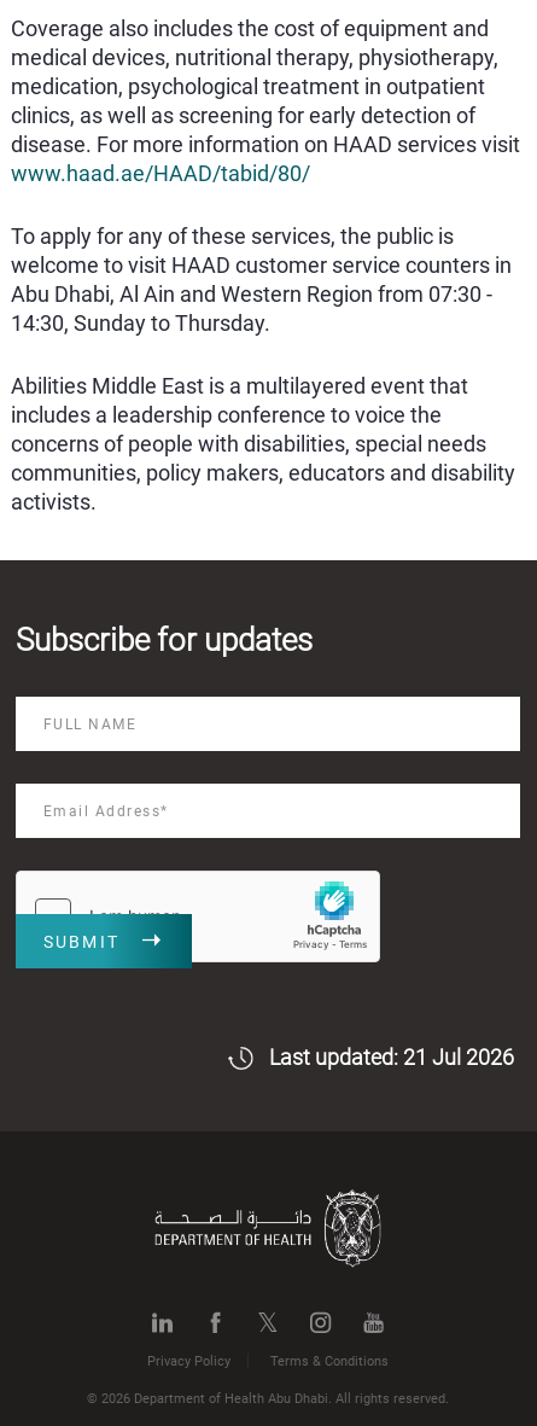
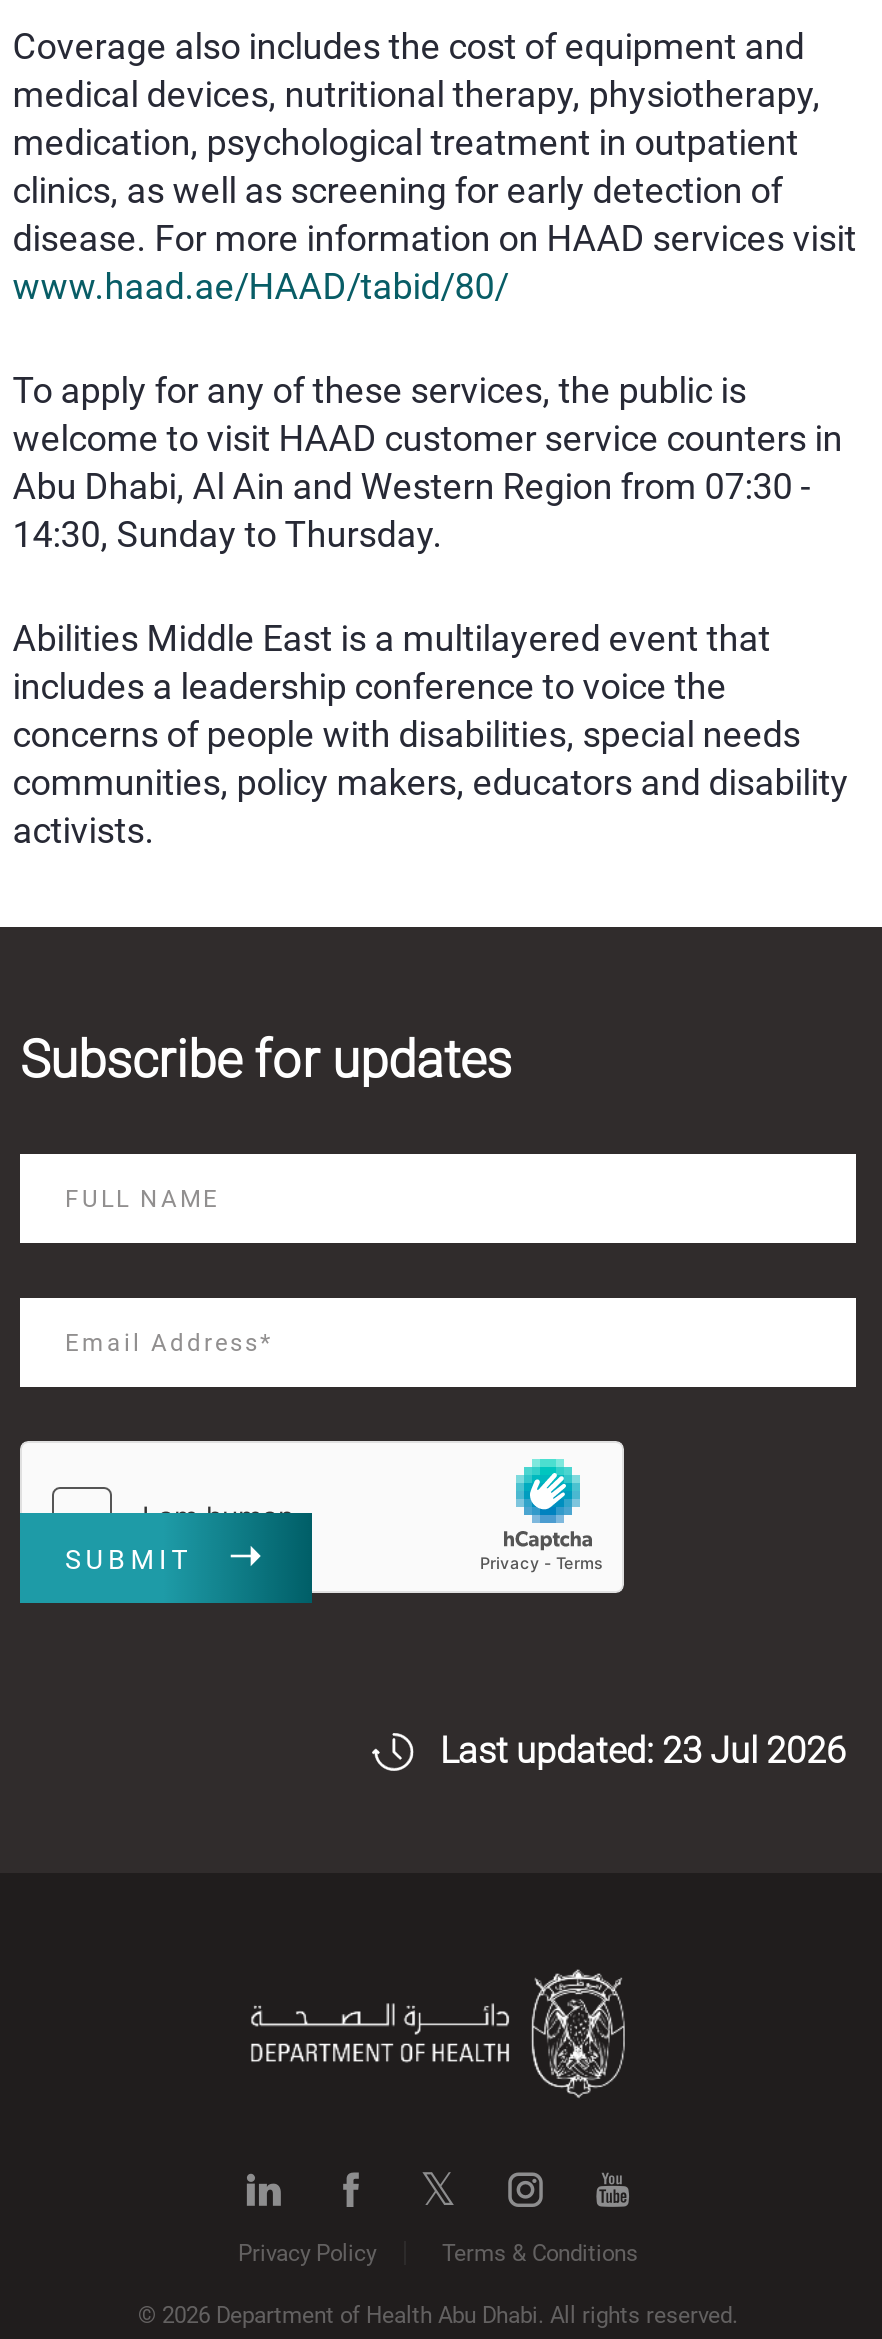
- Last updated: 21 Jul 2026
+ Last updated: 23 Jul 2026
